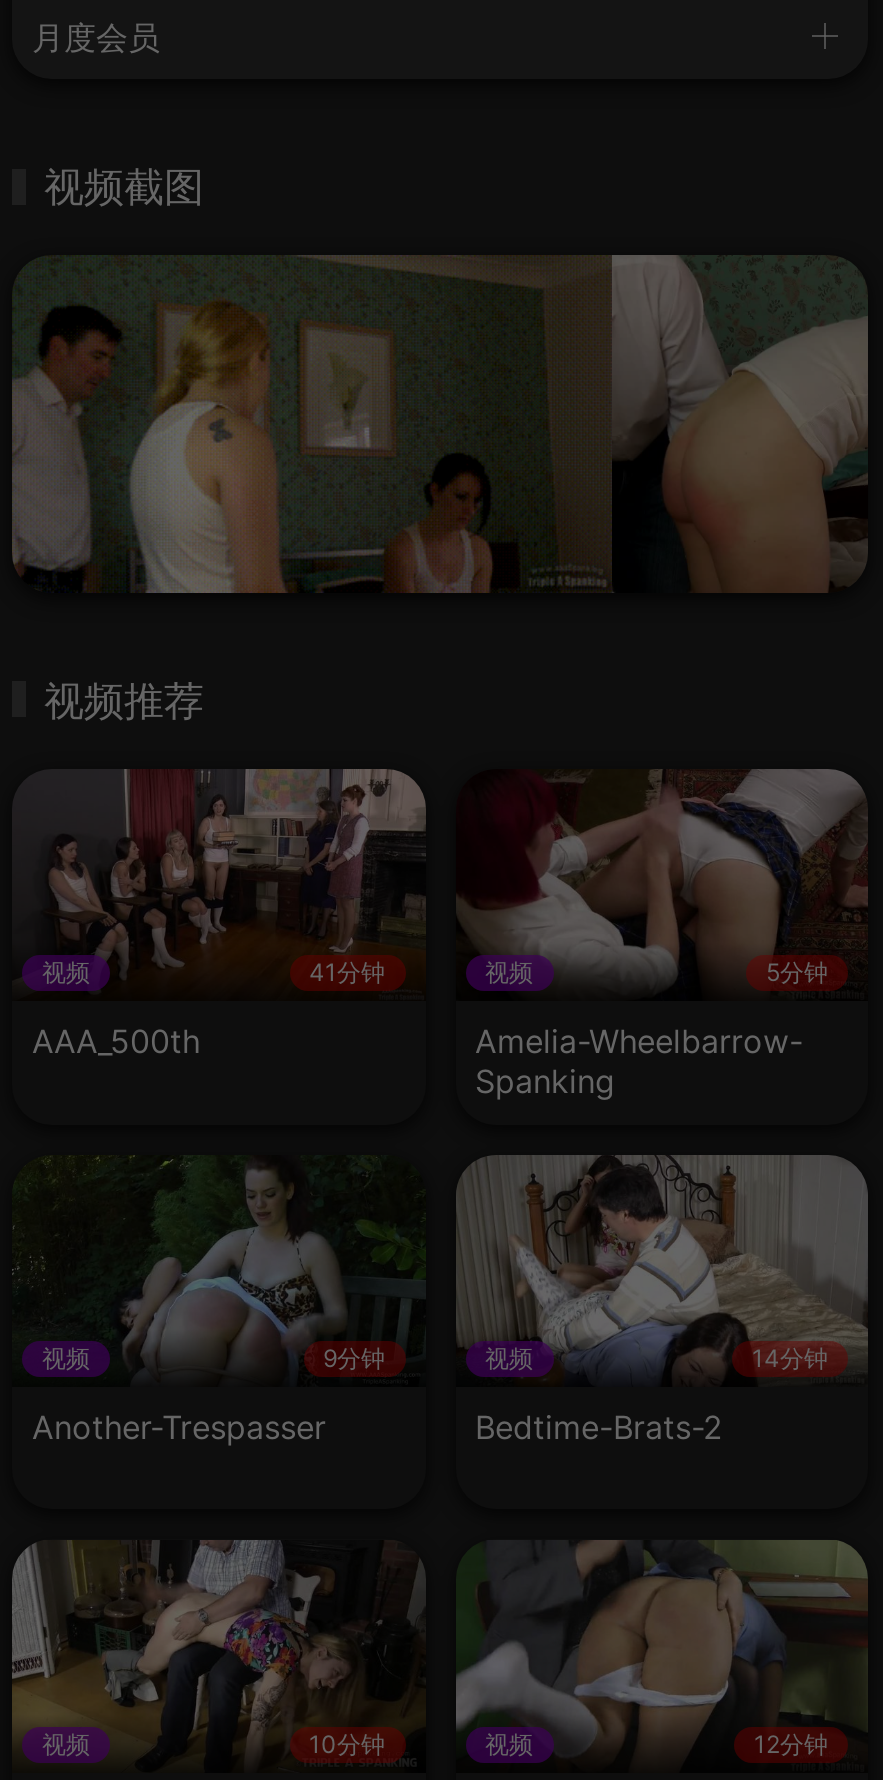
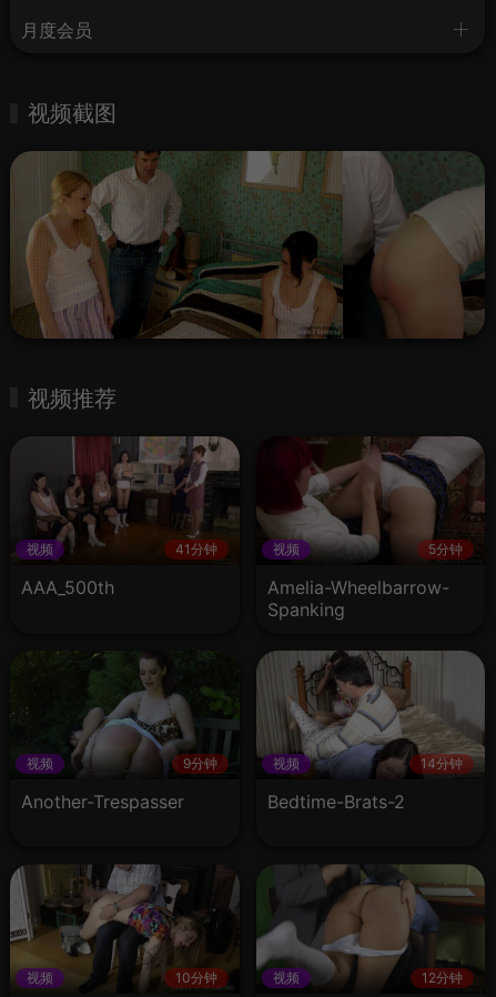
- [image]
+ [image]
